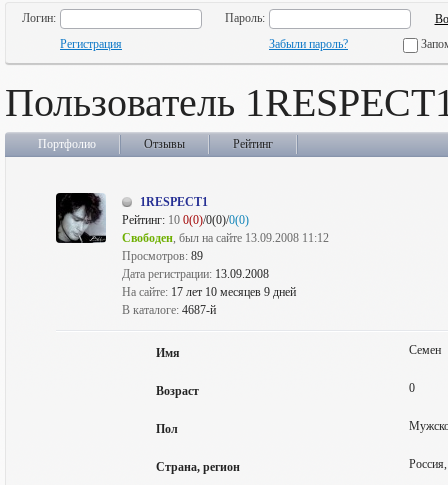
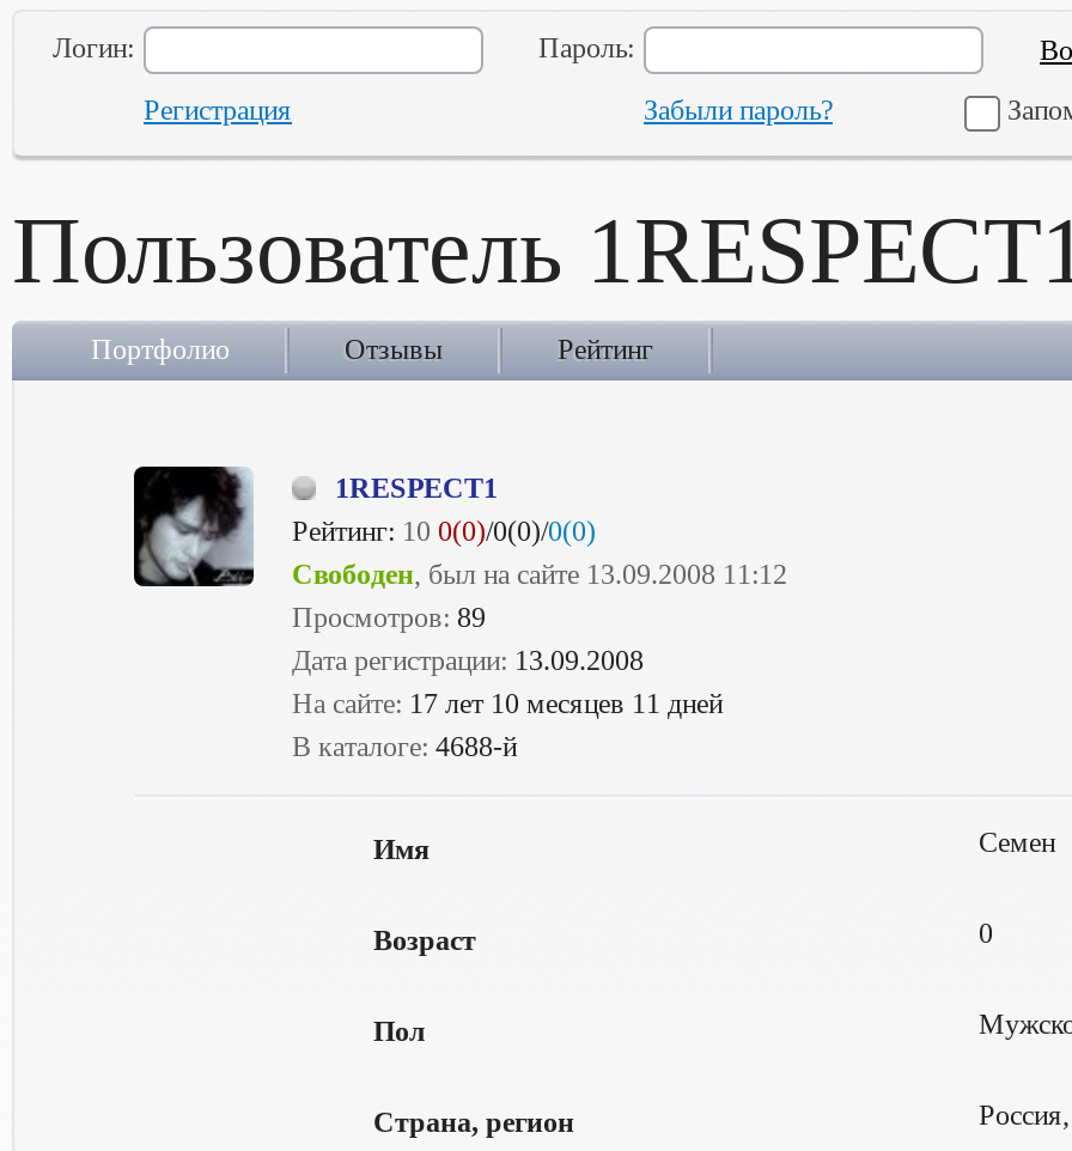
- На сайте: 17 лет 10 месяцев 9 дней
+ На сайте: 17 лет 10 месяцев 11 дней

- В каталоге: 4687-й
+ В каталоге: 4688-й
